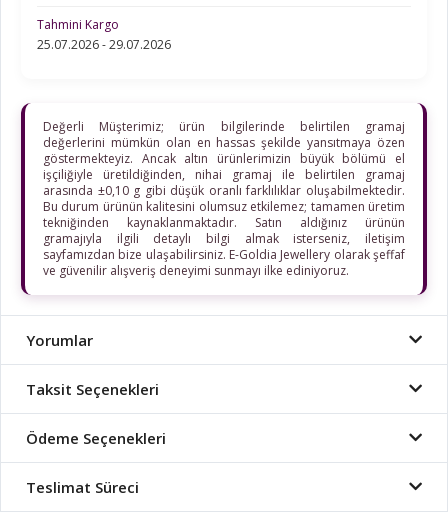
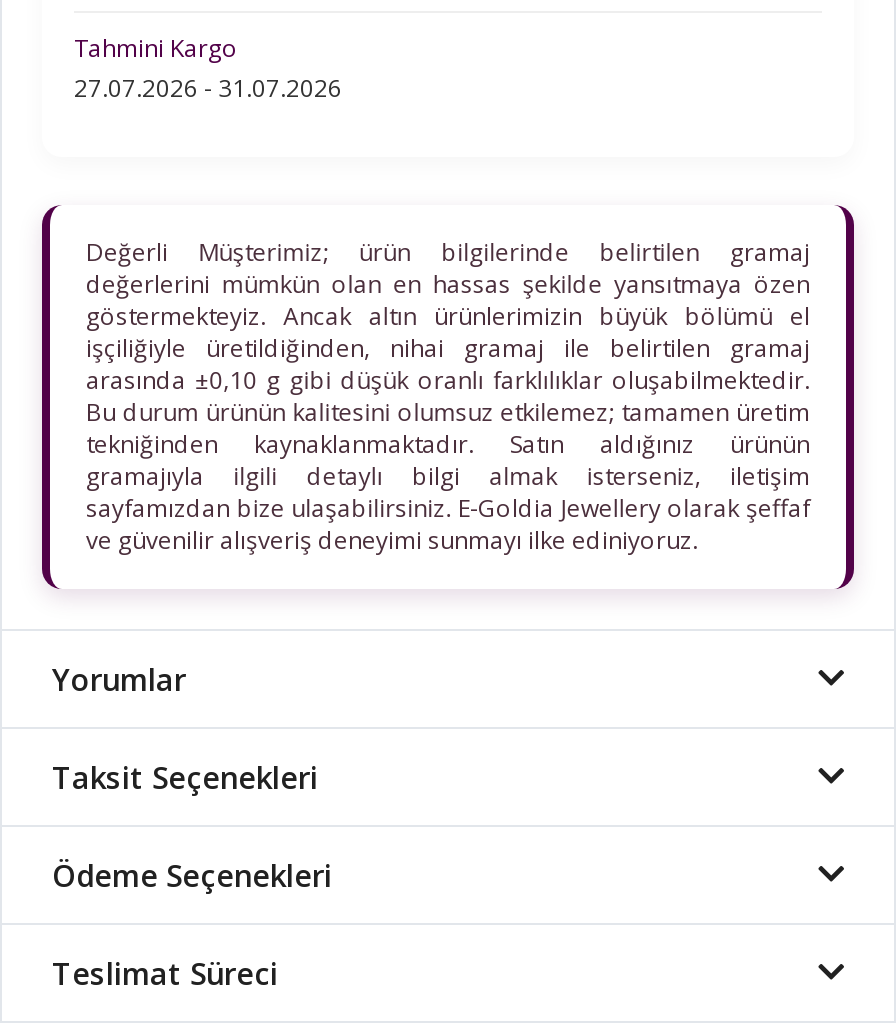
- 25.07.2026 - 29.07.2026
+ 27.07.2026 - 31.07.2026
